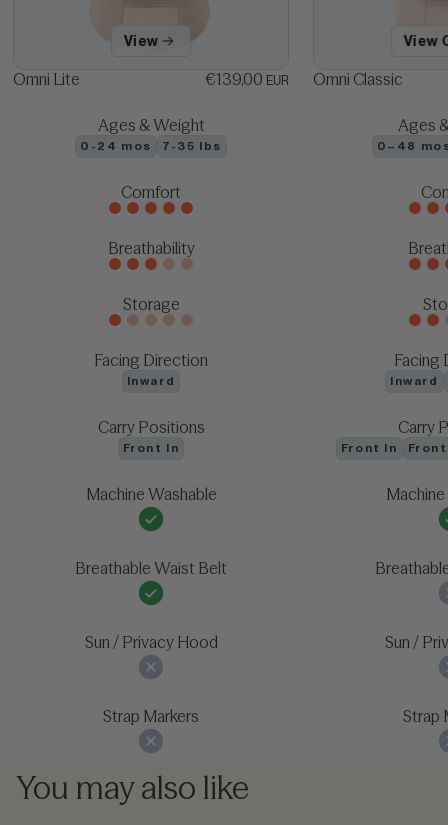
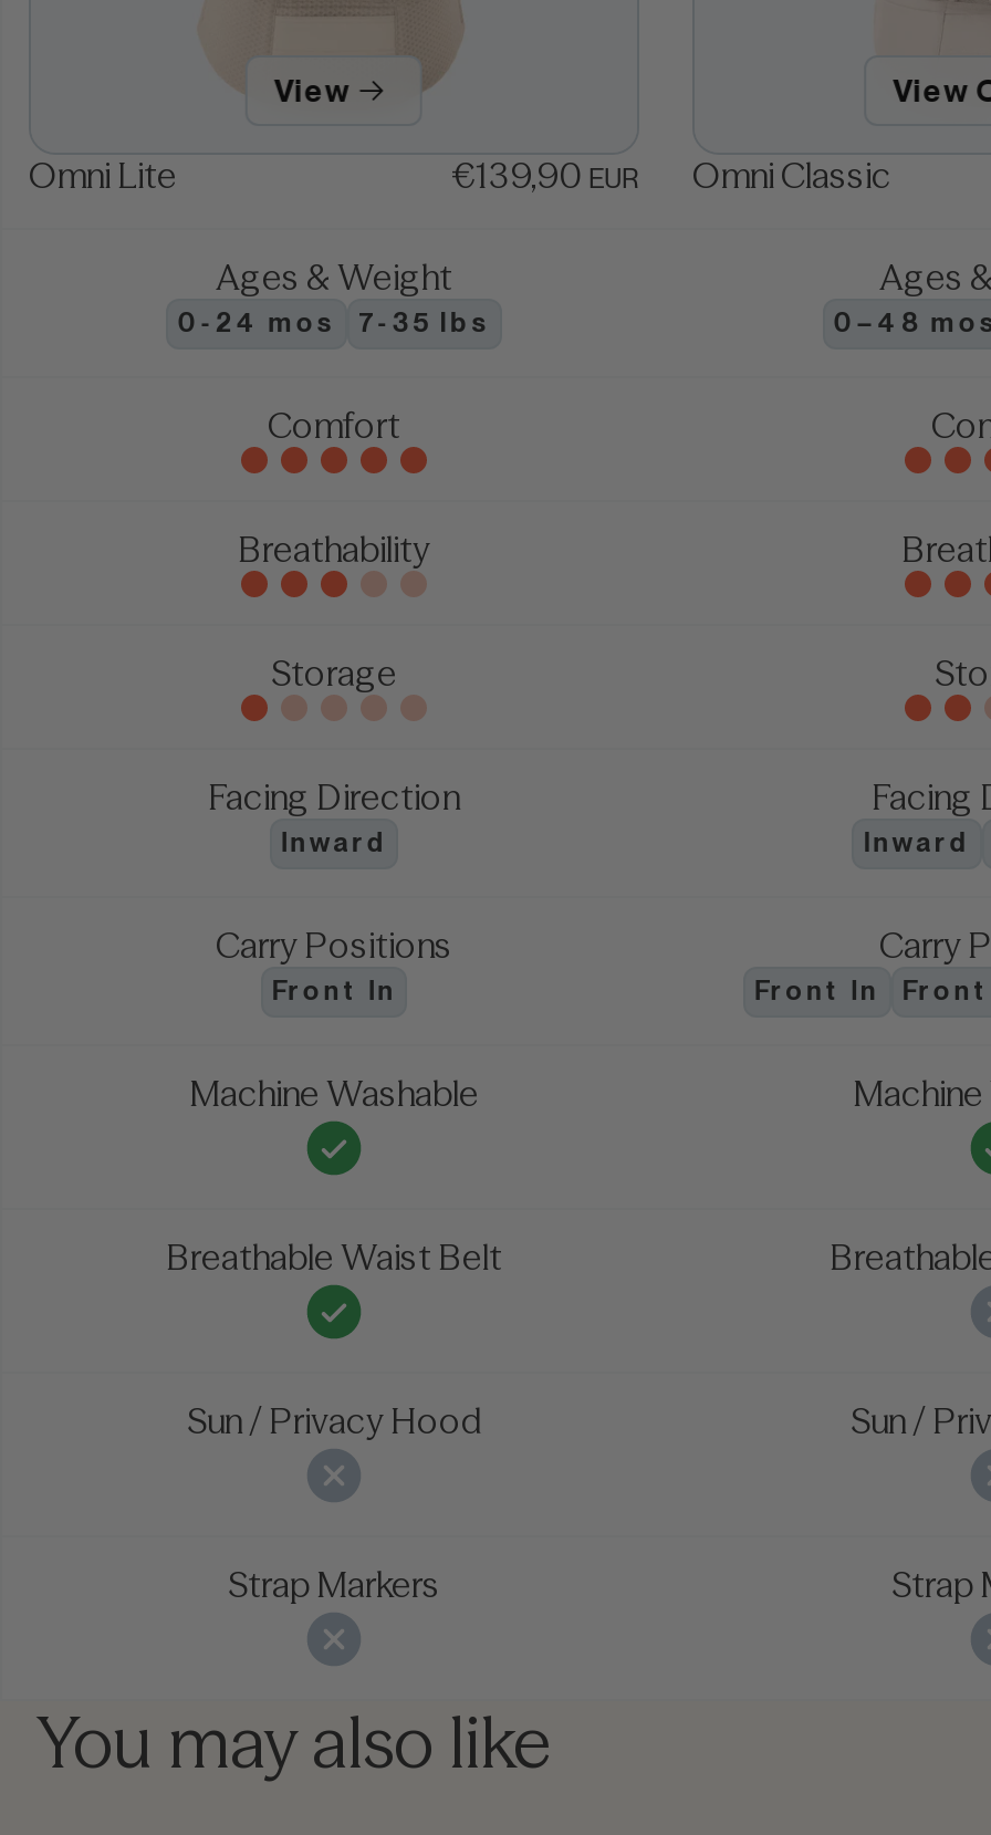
- €139,00 EUR Omni Classic
+ €139,90 EUR Omni Classic
